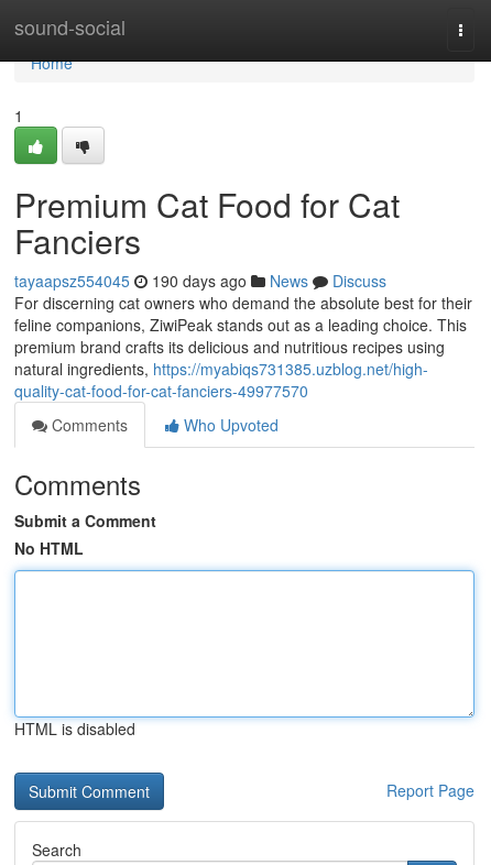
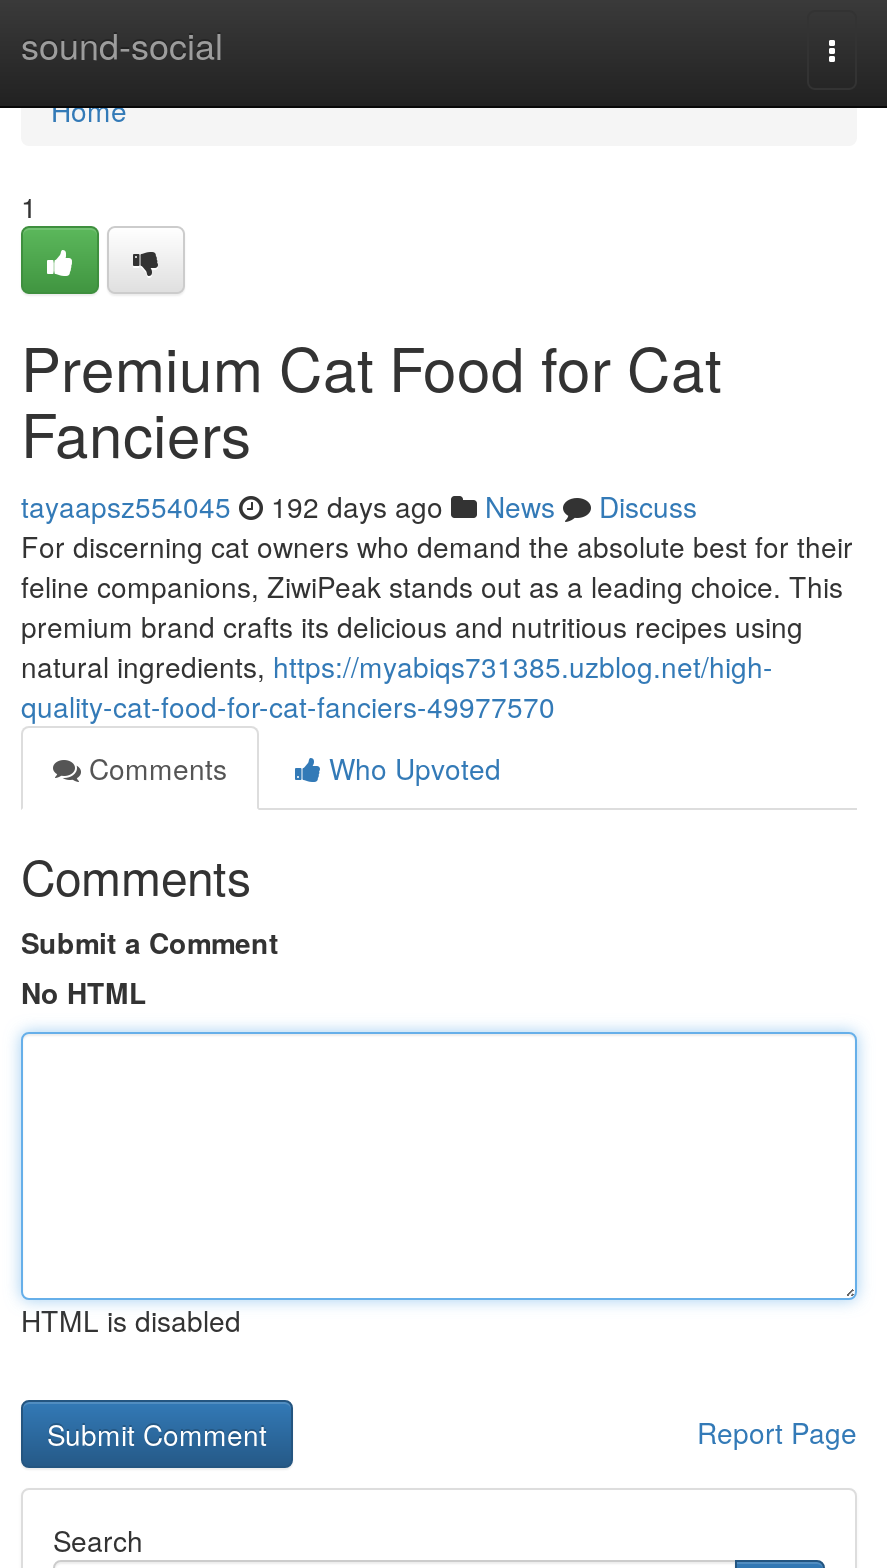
- tayaapsz554045 190 days ago News Discuss
+ tayaapsz554045 192 days ago News Discuss
